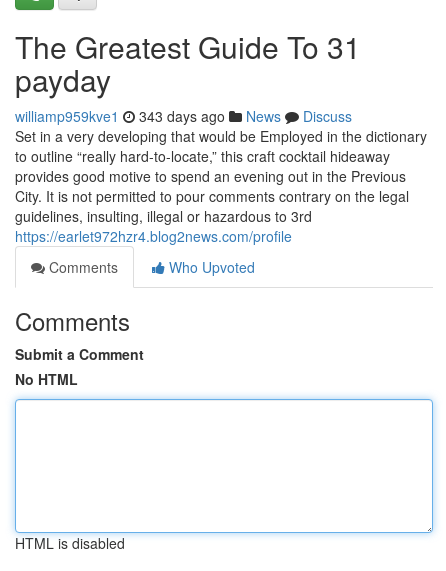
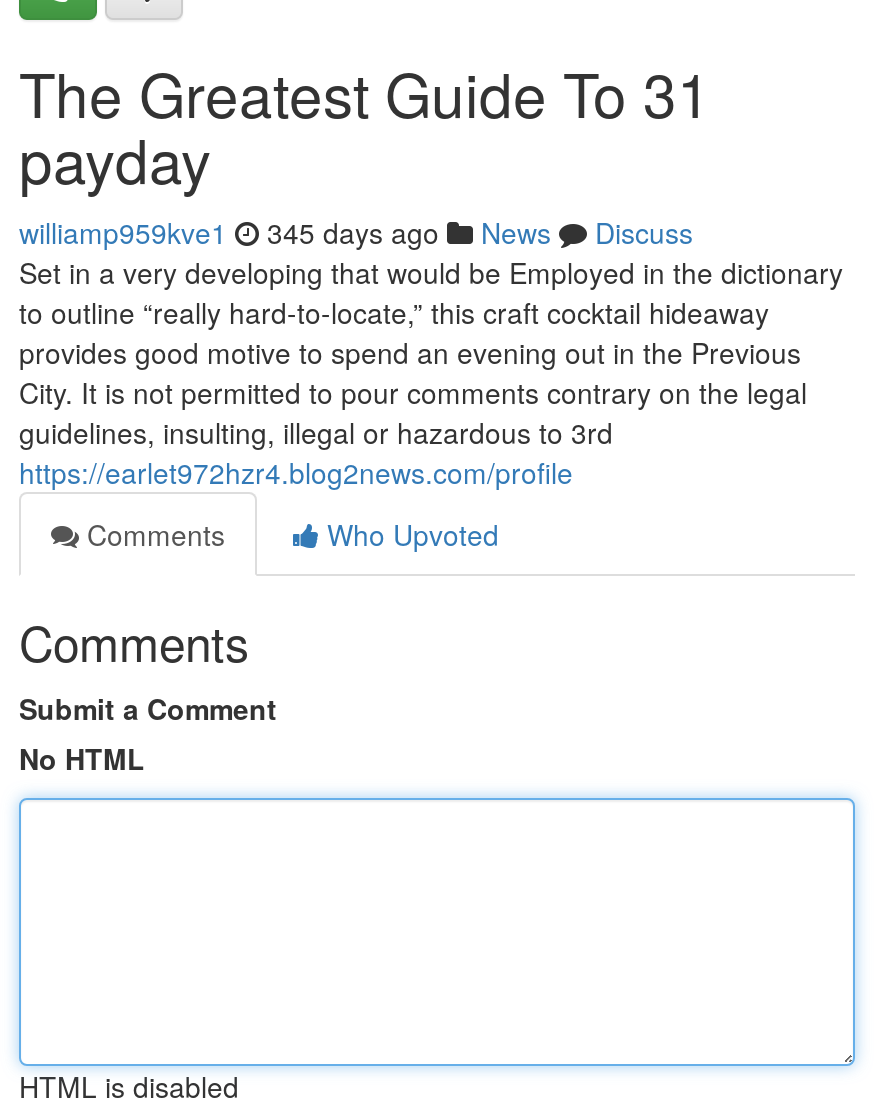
- williamp959kve1 343 days ago News Discuss
+ williamp959kve1 345 days ago News Discuss
